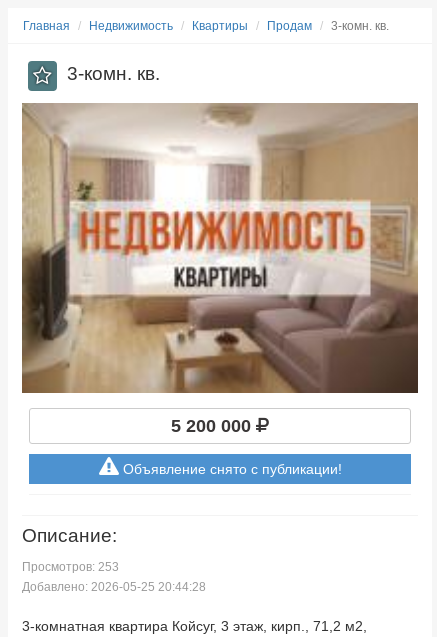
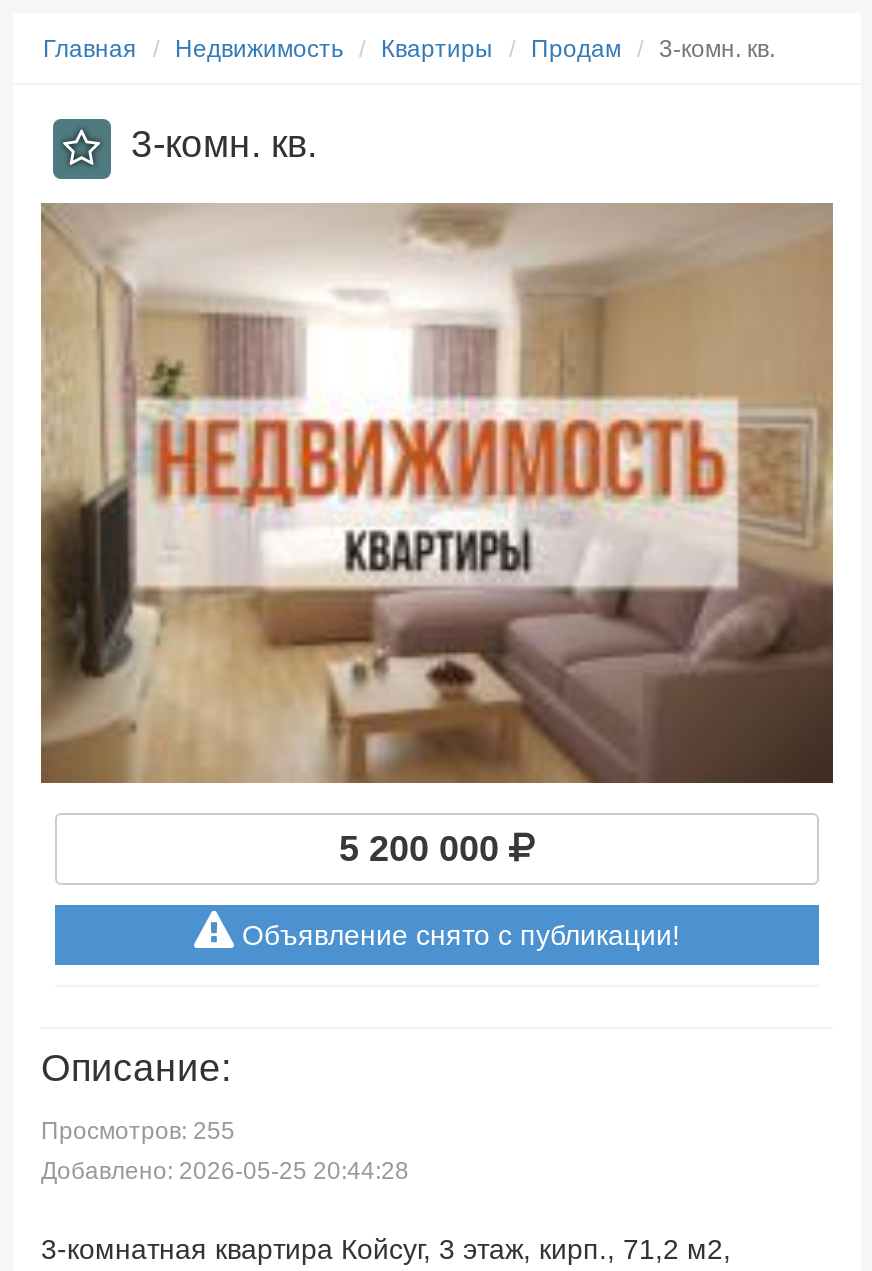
- Просмотров: 253
+ Просмотров: 255
